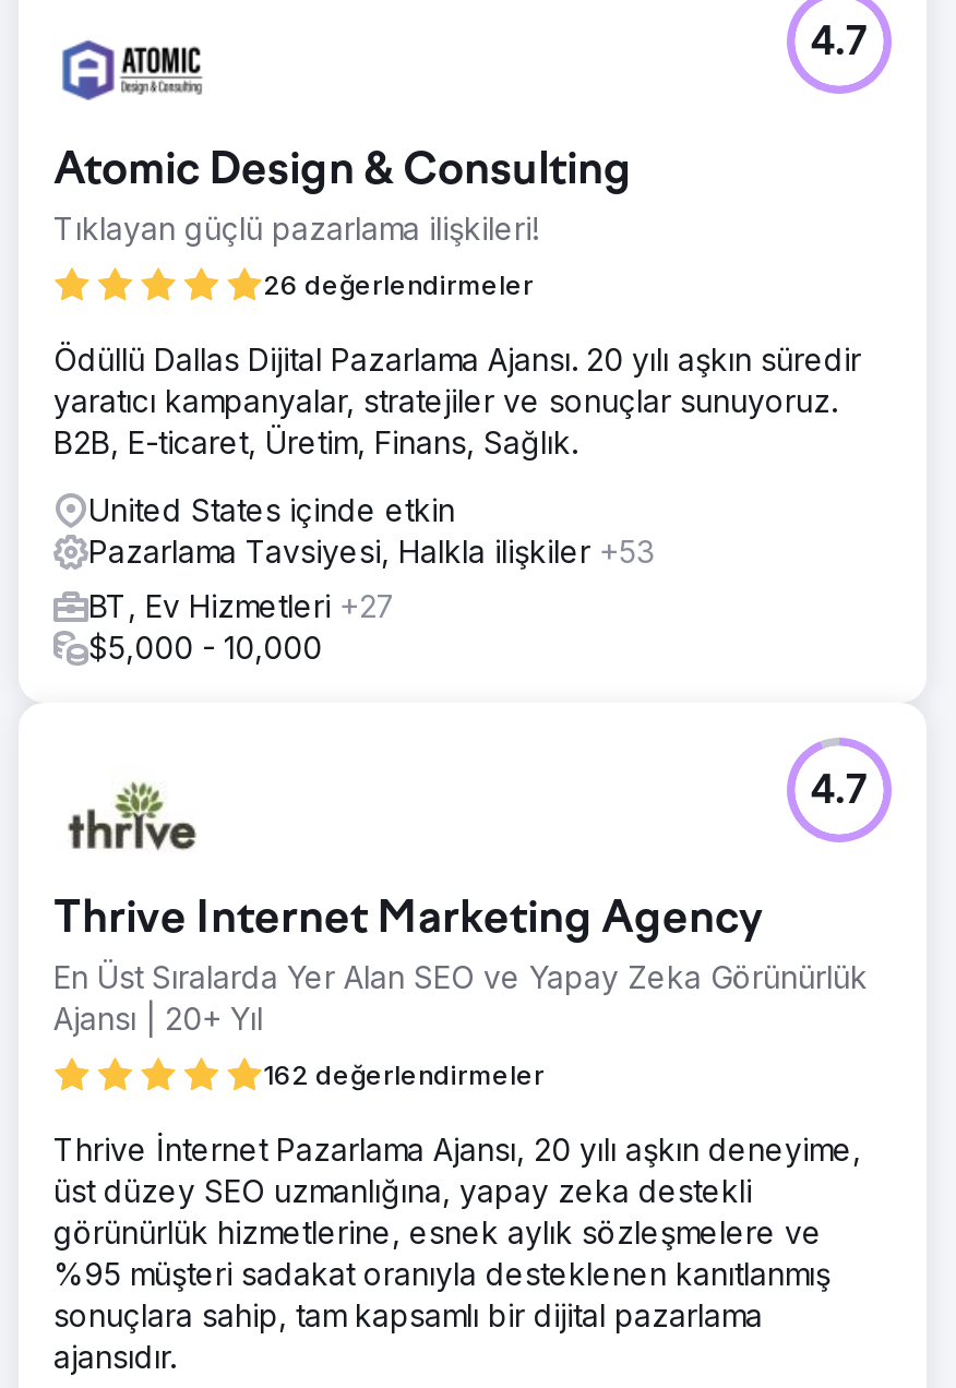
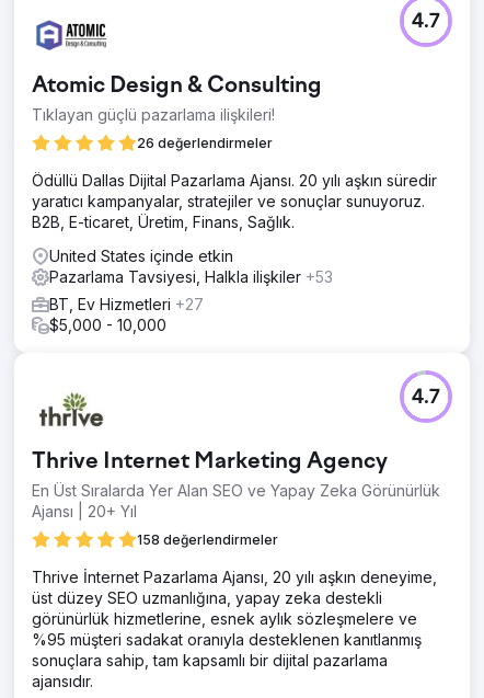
- 162 değerlendirmeler
+ 158 değerlendirmeler
